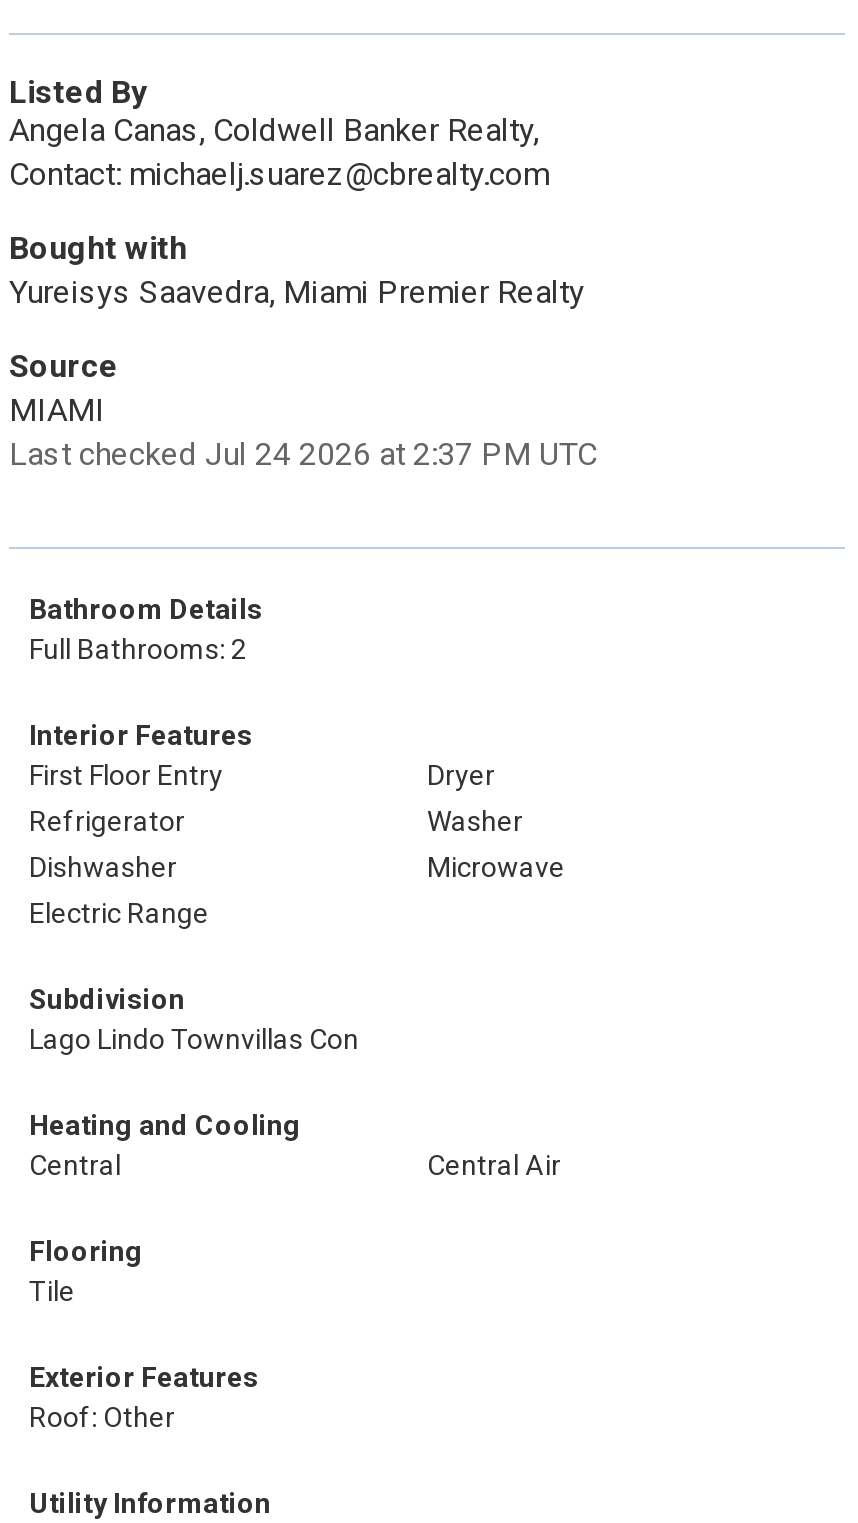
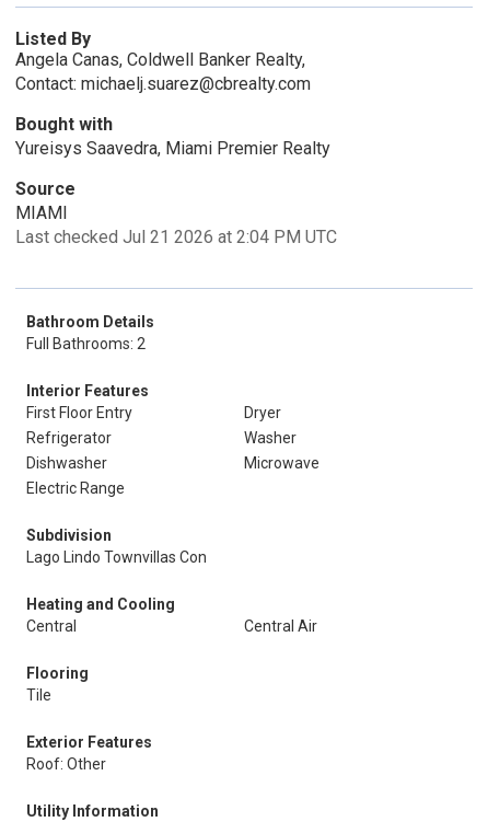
- Last checked Jul 24 2026 at 2:37 PM UTC
+ Last checked Jul 21 2026 at 2:04 PM UTC
